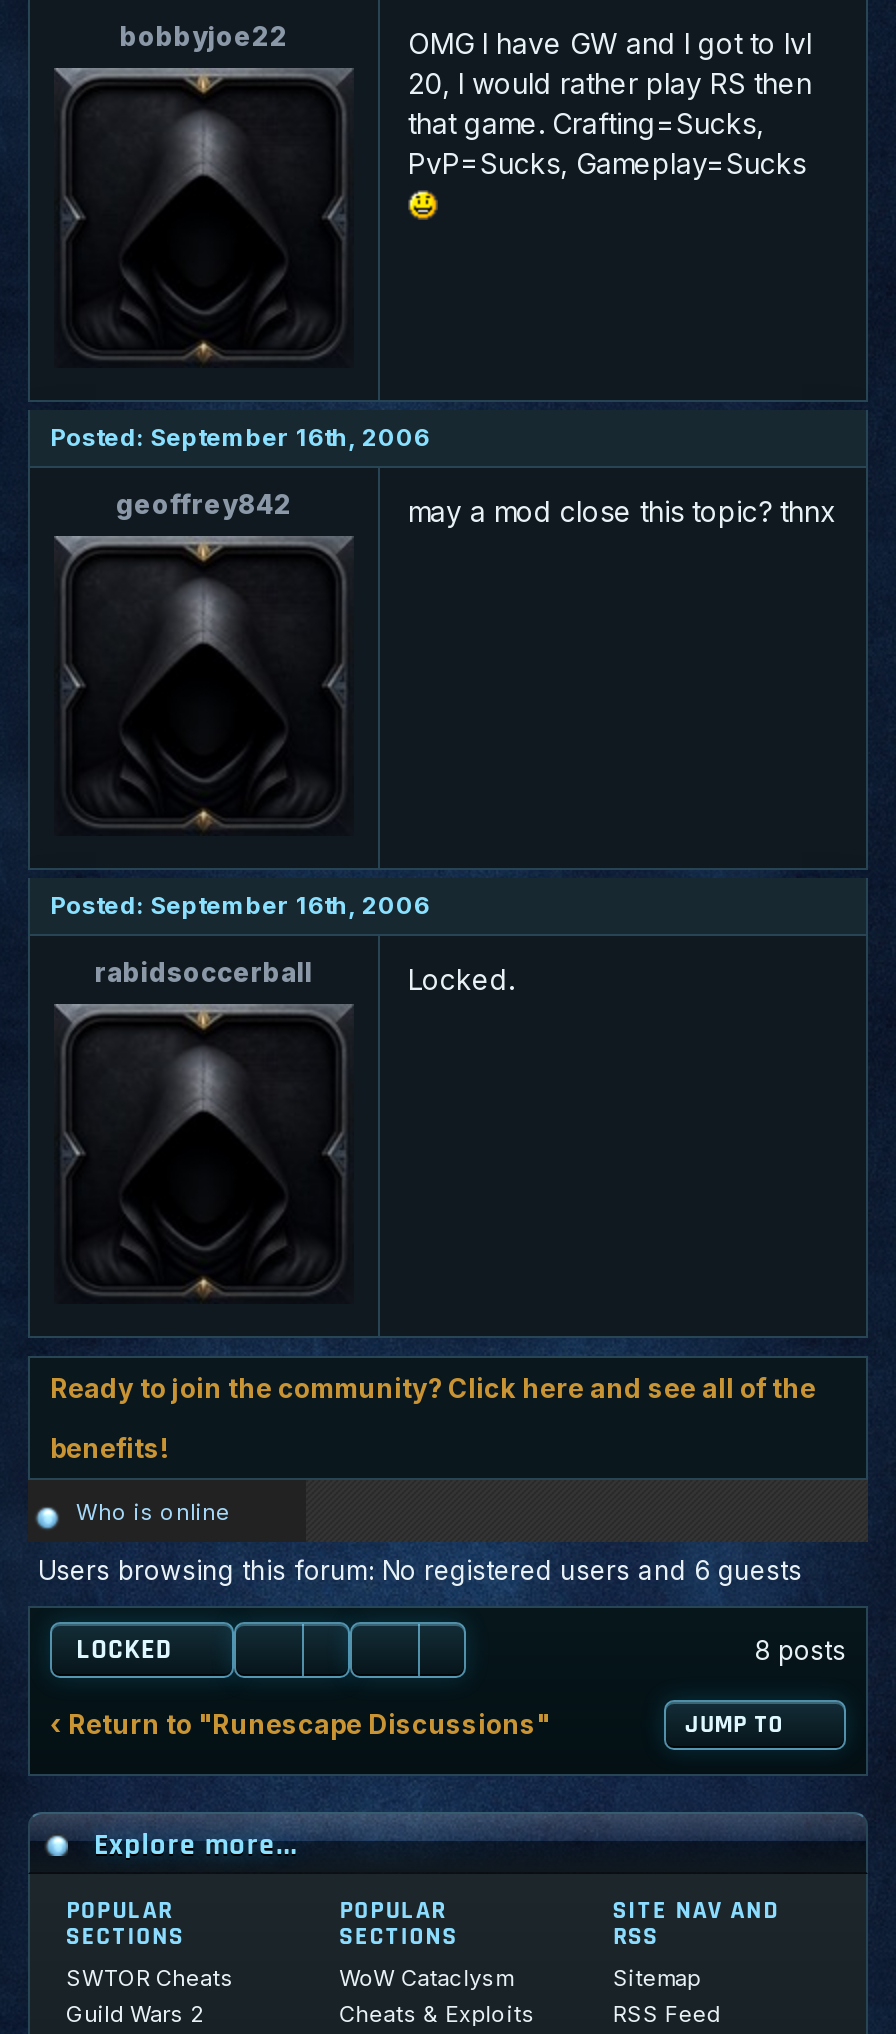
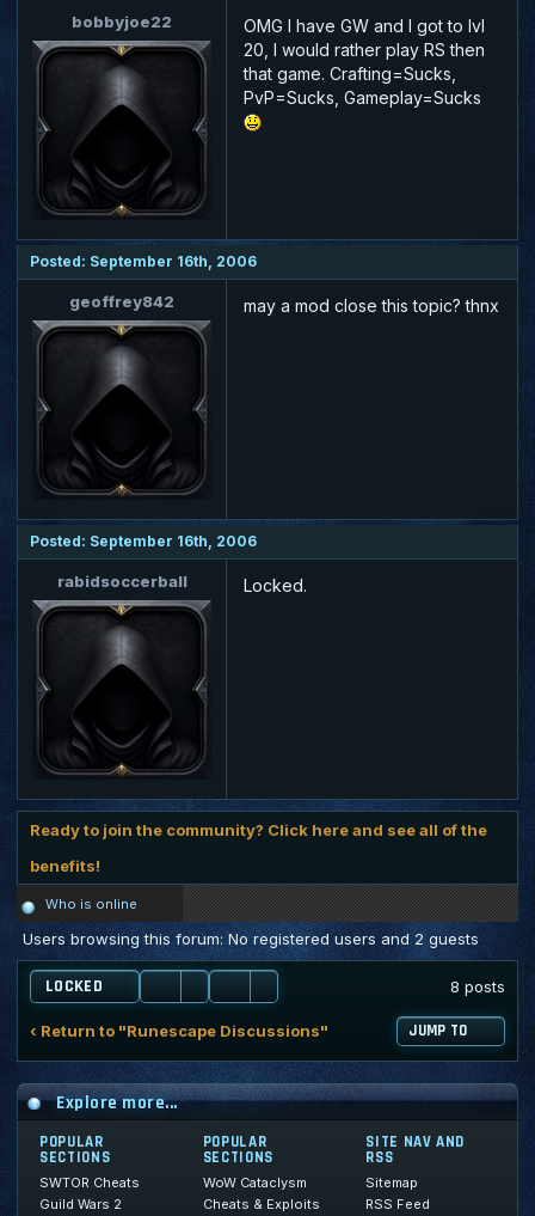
- Users browsing this forum: No registered users and 6 guests
+ Users browsing this forum: No registered users and 2 guests
